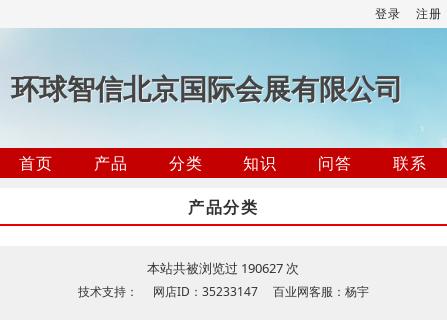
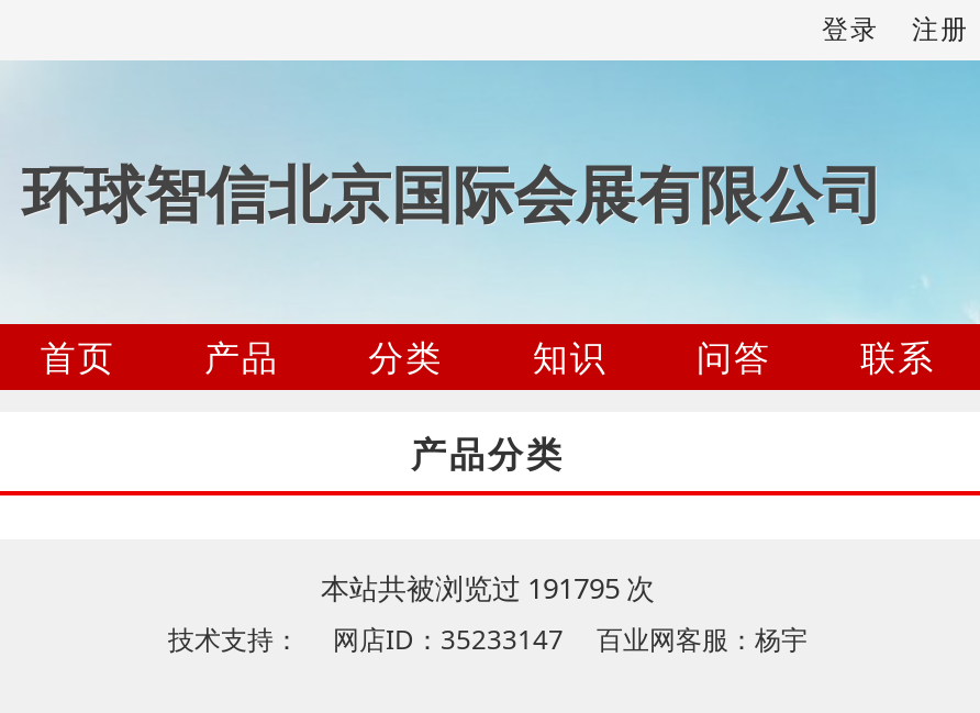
- 本站共被浏览过 190627 次
+ 本站共被浏览过 191795 次
